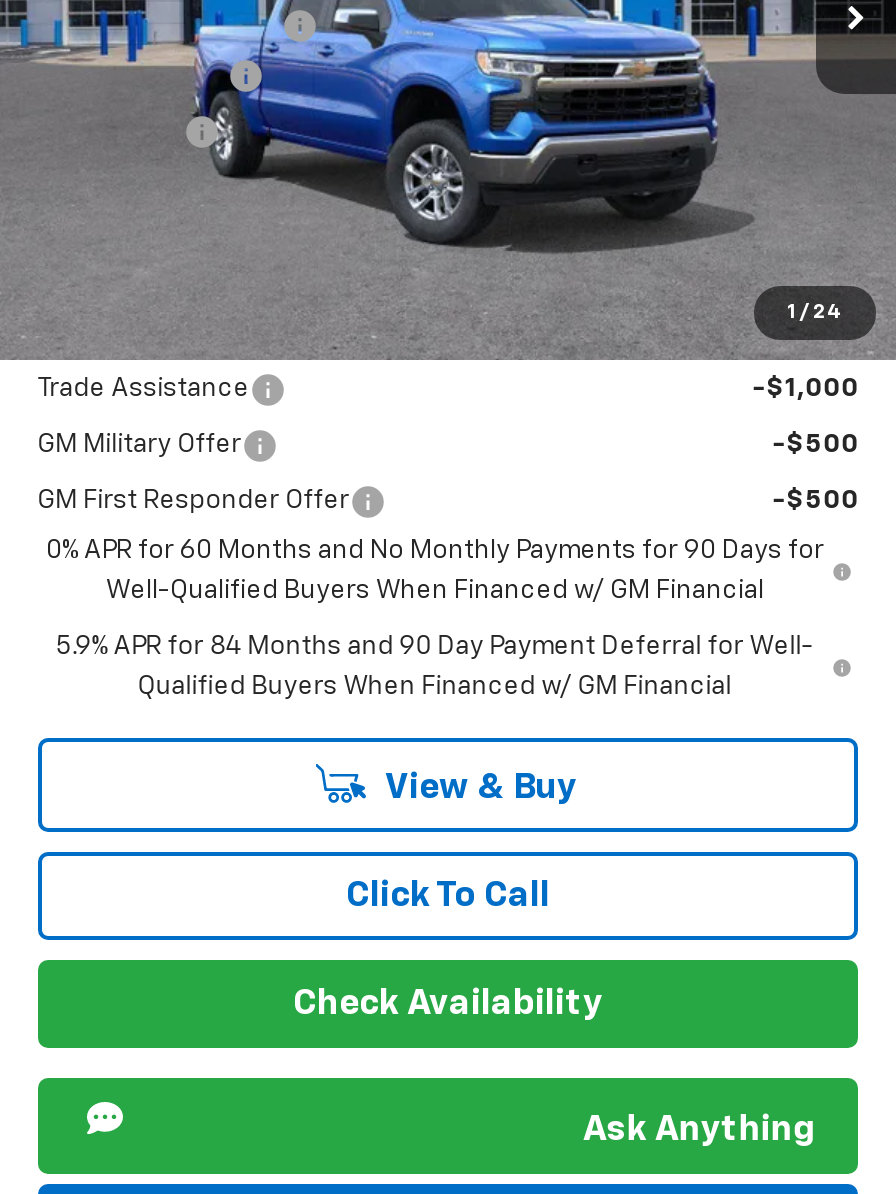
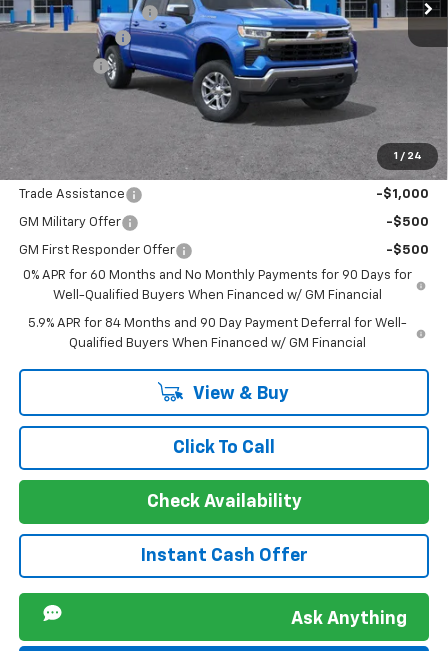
+ Instant Cash Offer
